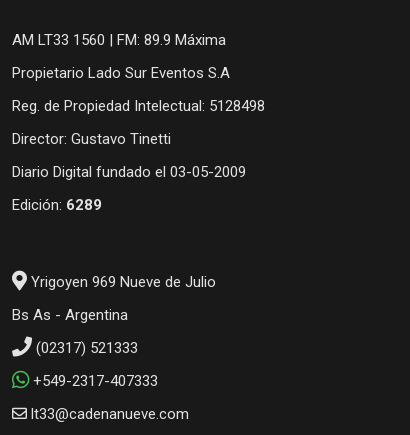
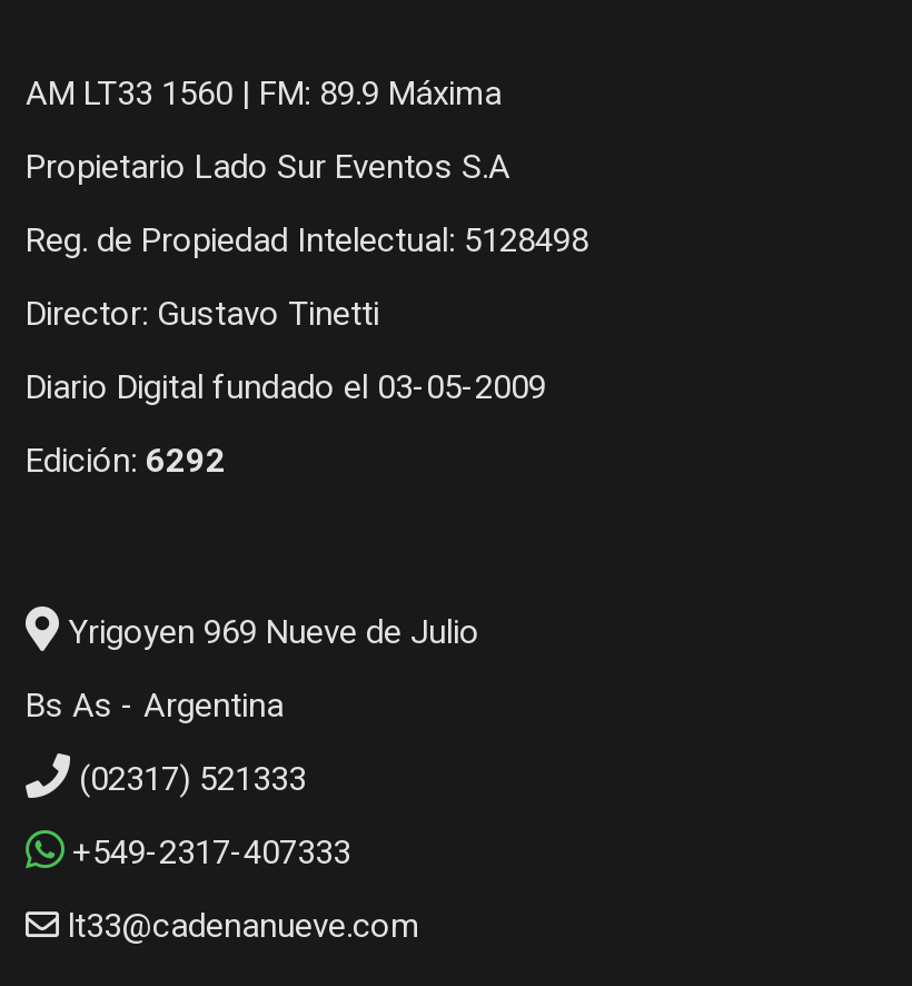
- Edición: 6289
+ Edición: 6292
